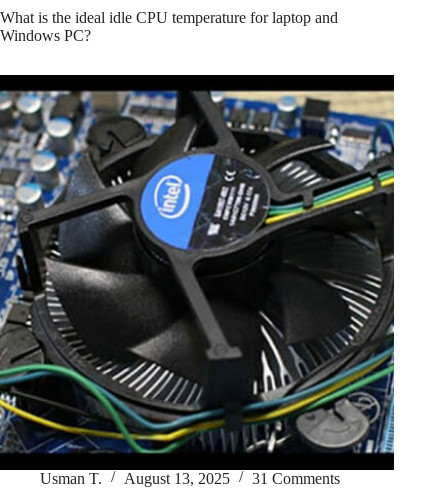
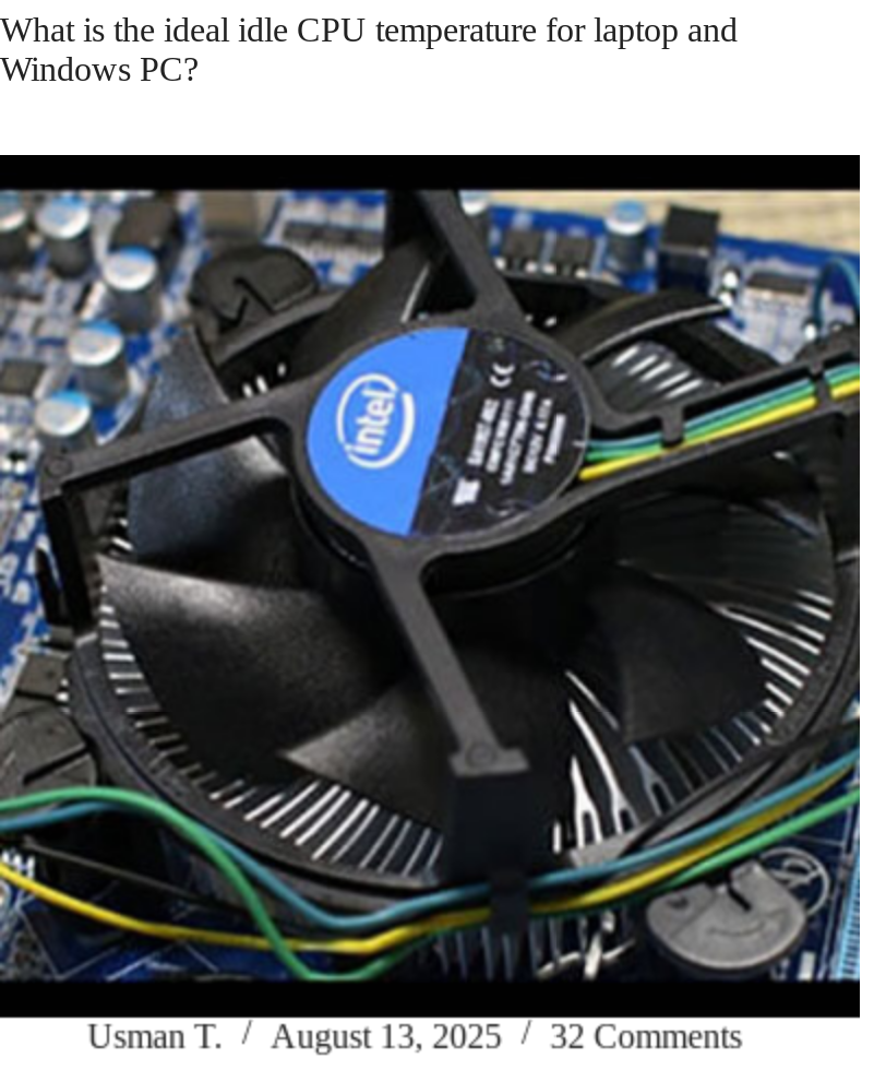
- Usman T. August 13, 2025 31 Comments
+ Usman T. August 13, 2025 32 Comments
